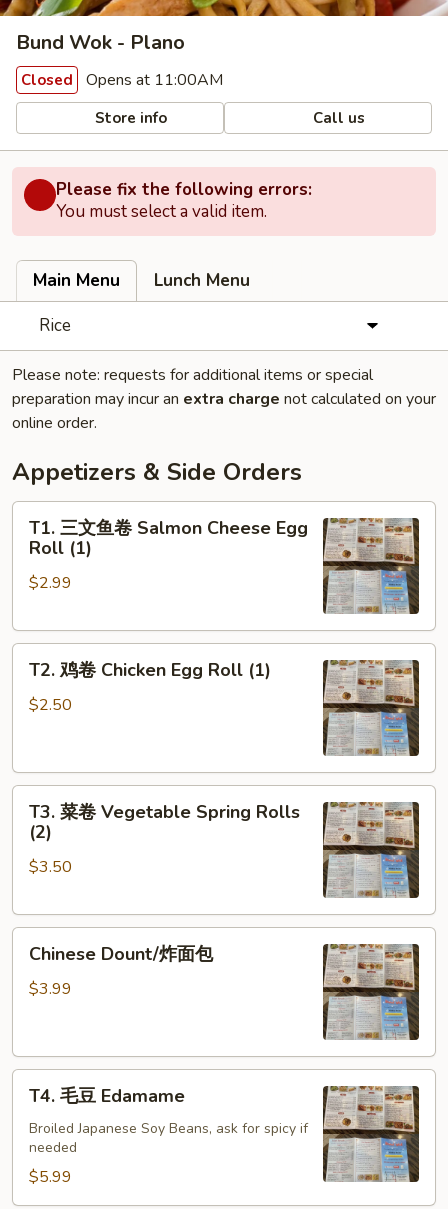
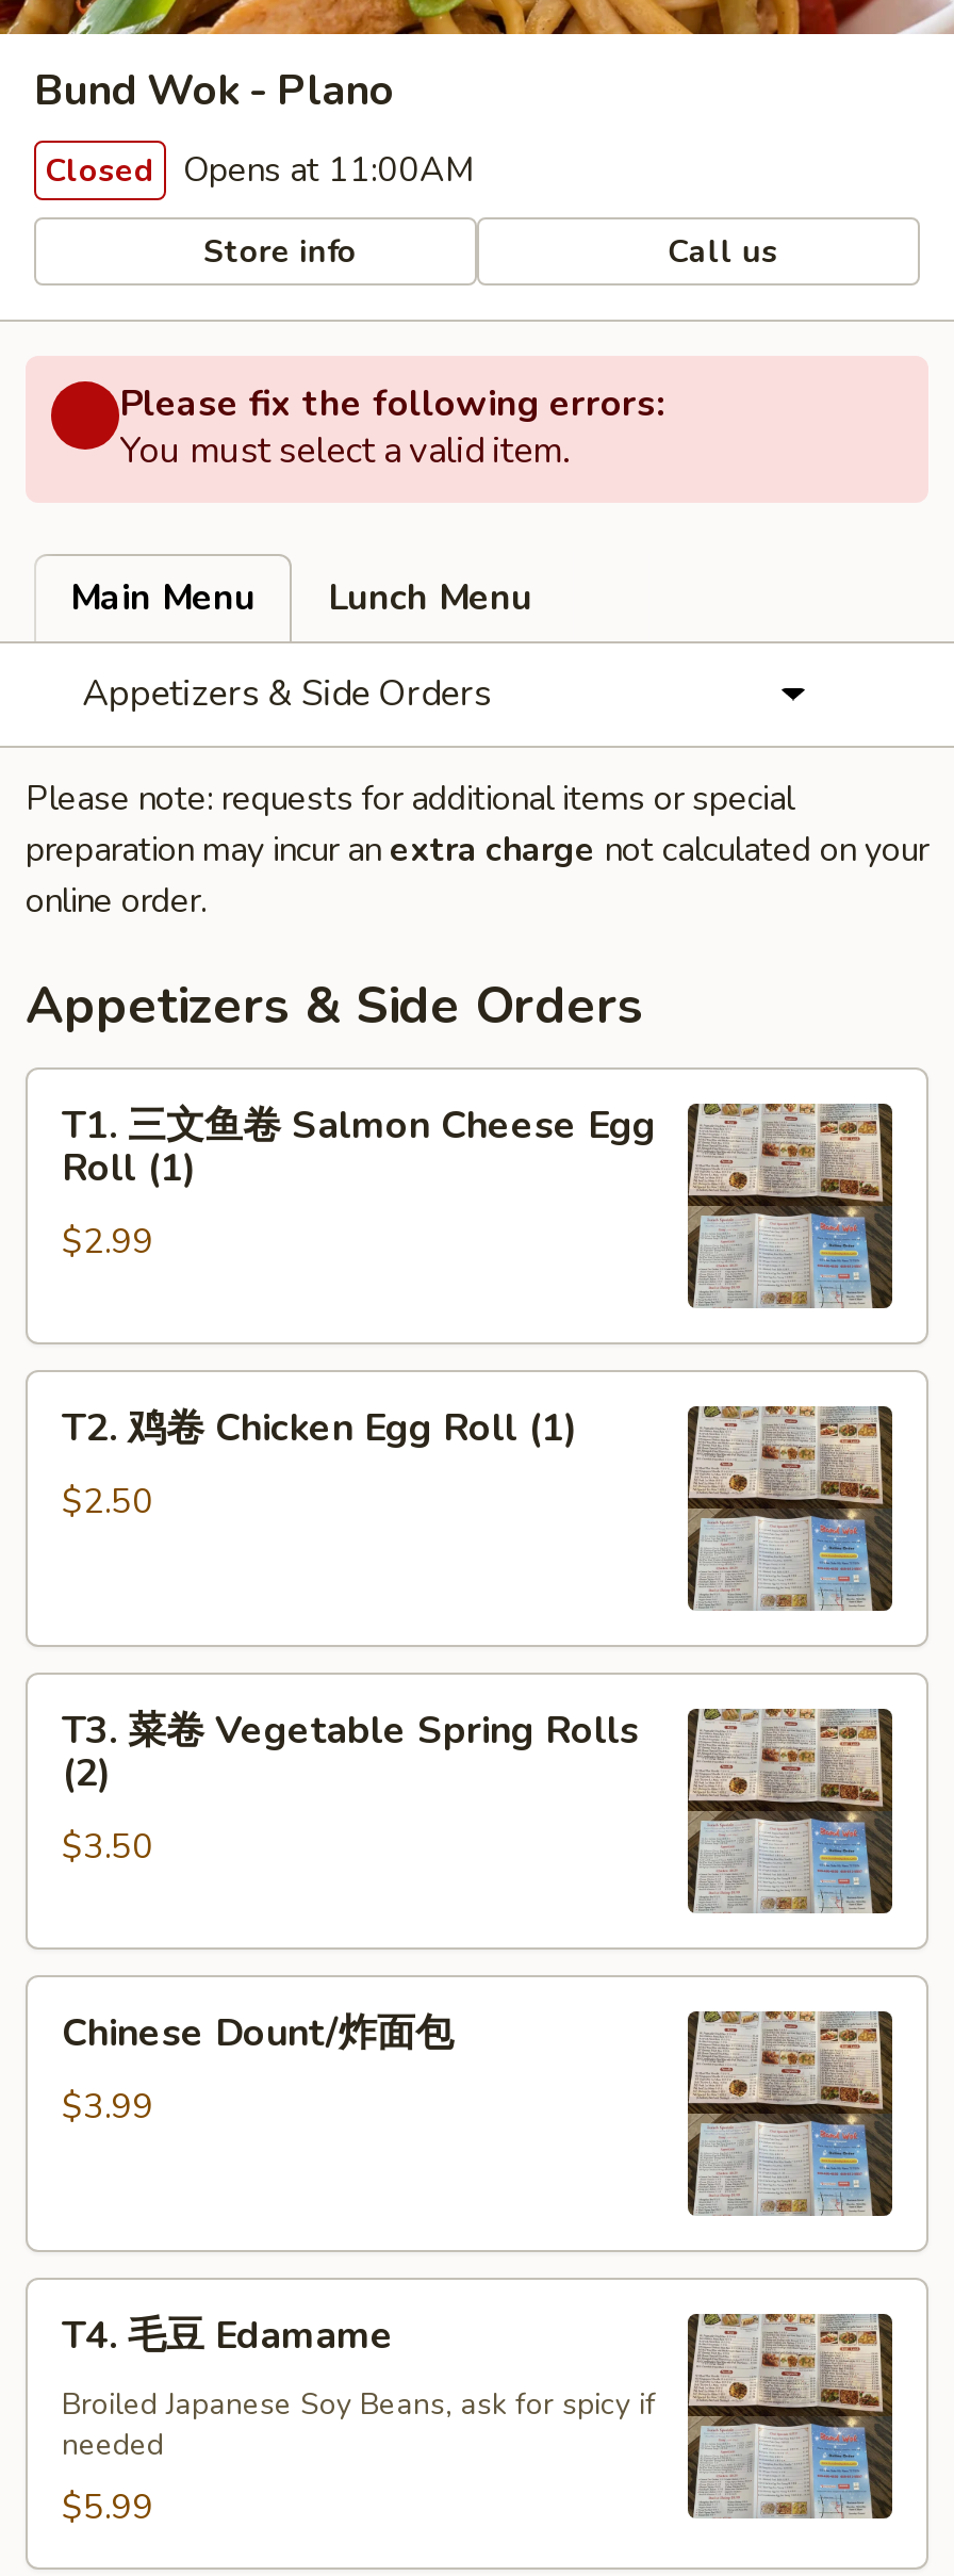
- Rice
+ Appetizers & Side Orders
